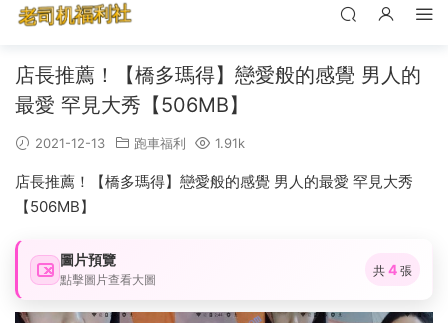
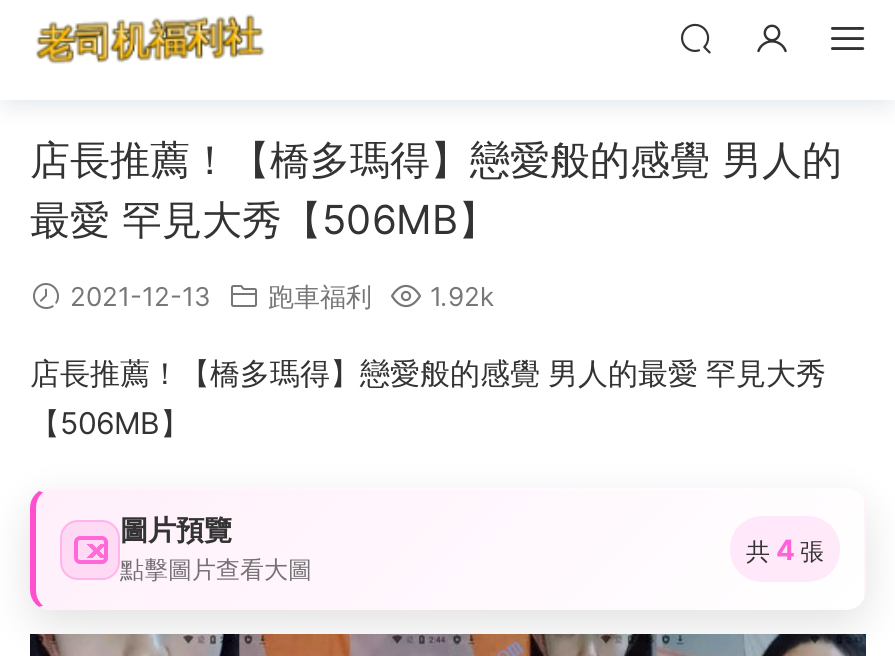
- 2021-12-13 跑車福利 1.91k
+ 2021-12-13 跑車福利 1.92k
